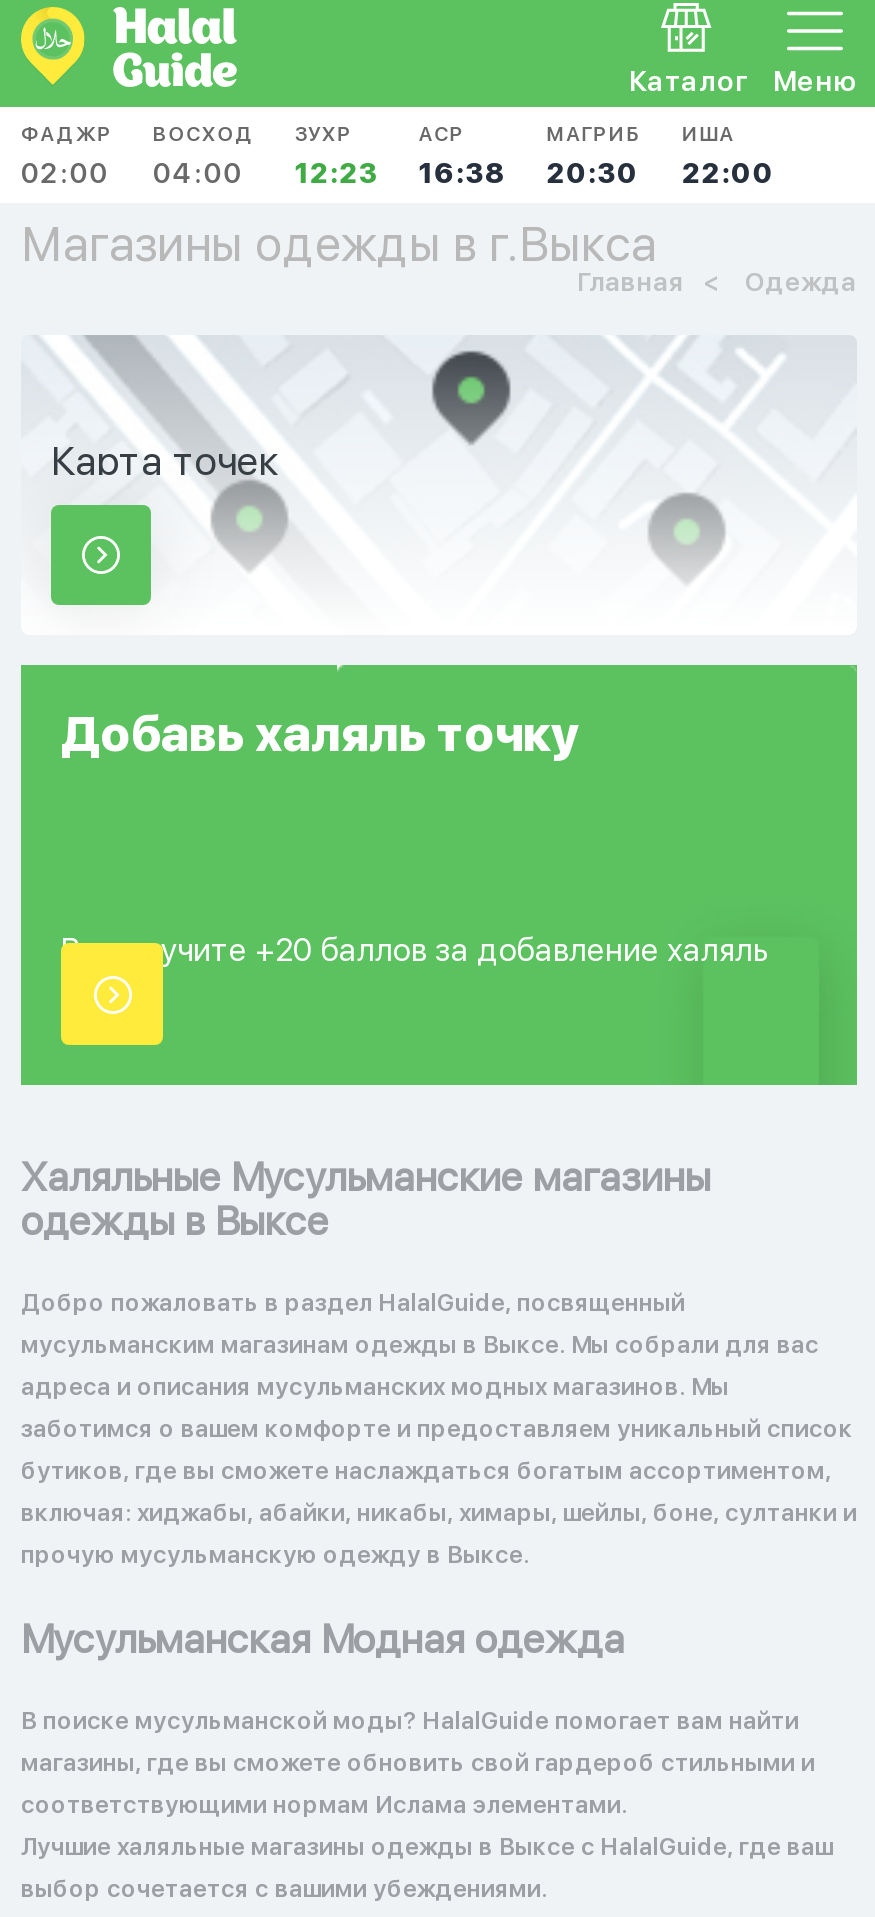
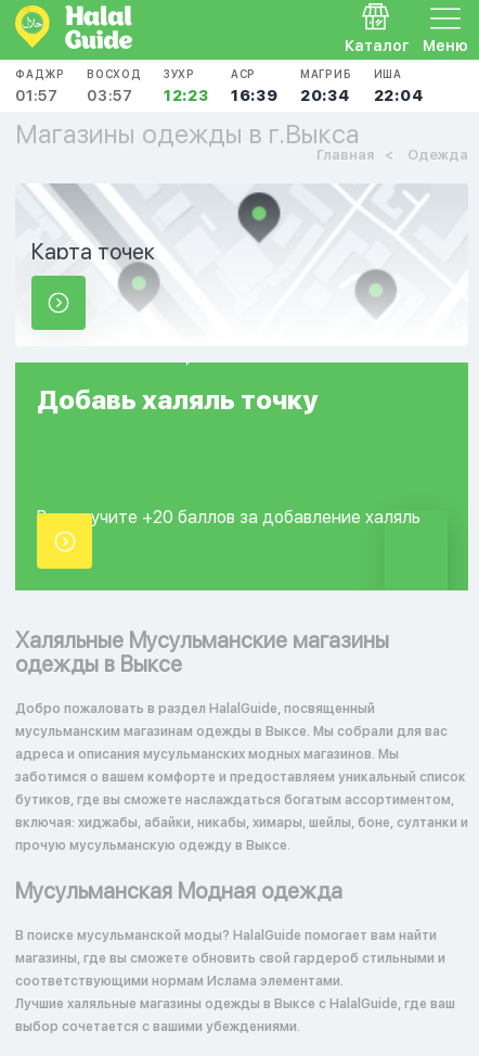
- 02:00
+ 01:57

- 04:00
+ 03:57

- 16:38
+ 16:39

- 20:30
+ 20:34

- 22:00
+ 22:04
